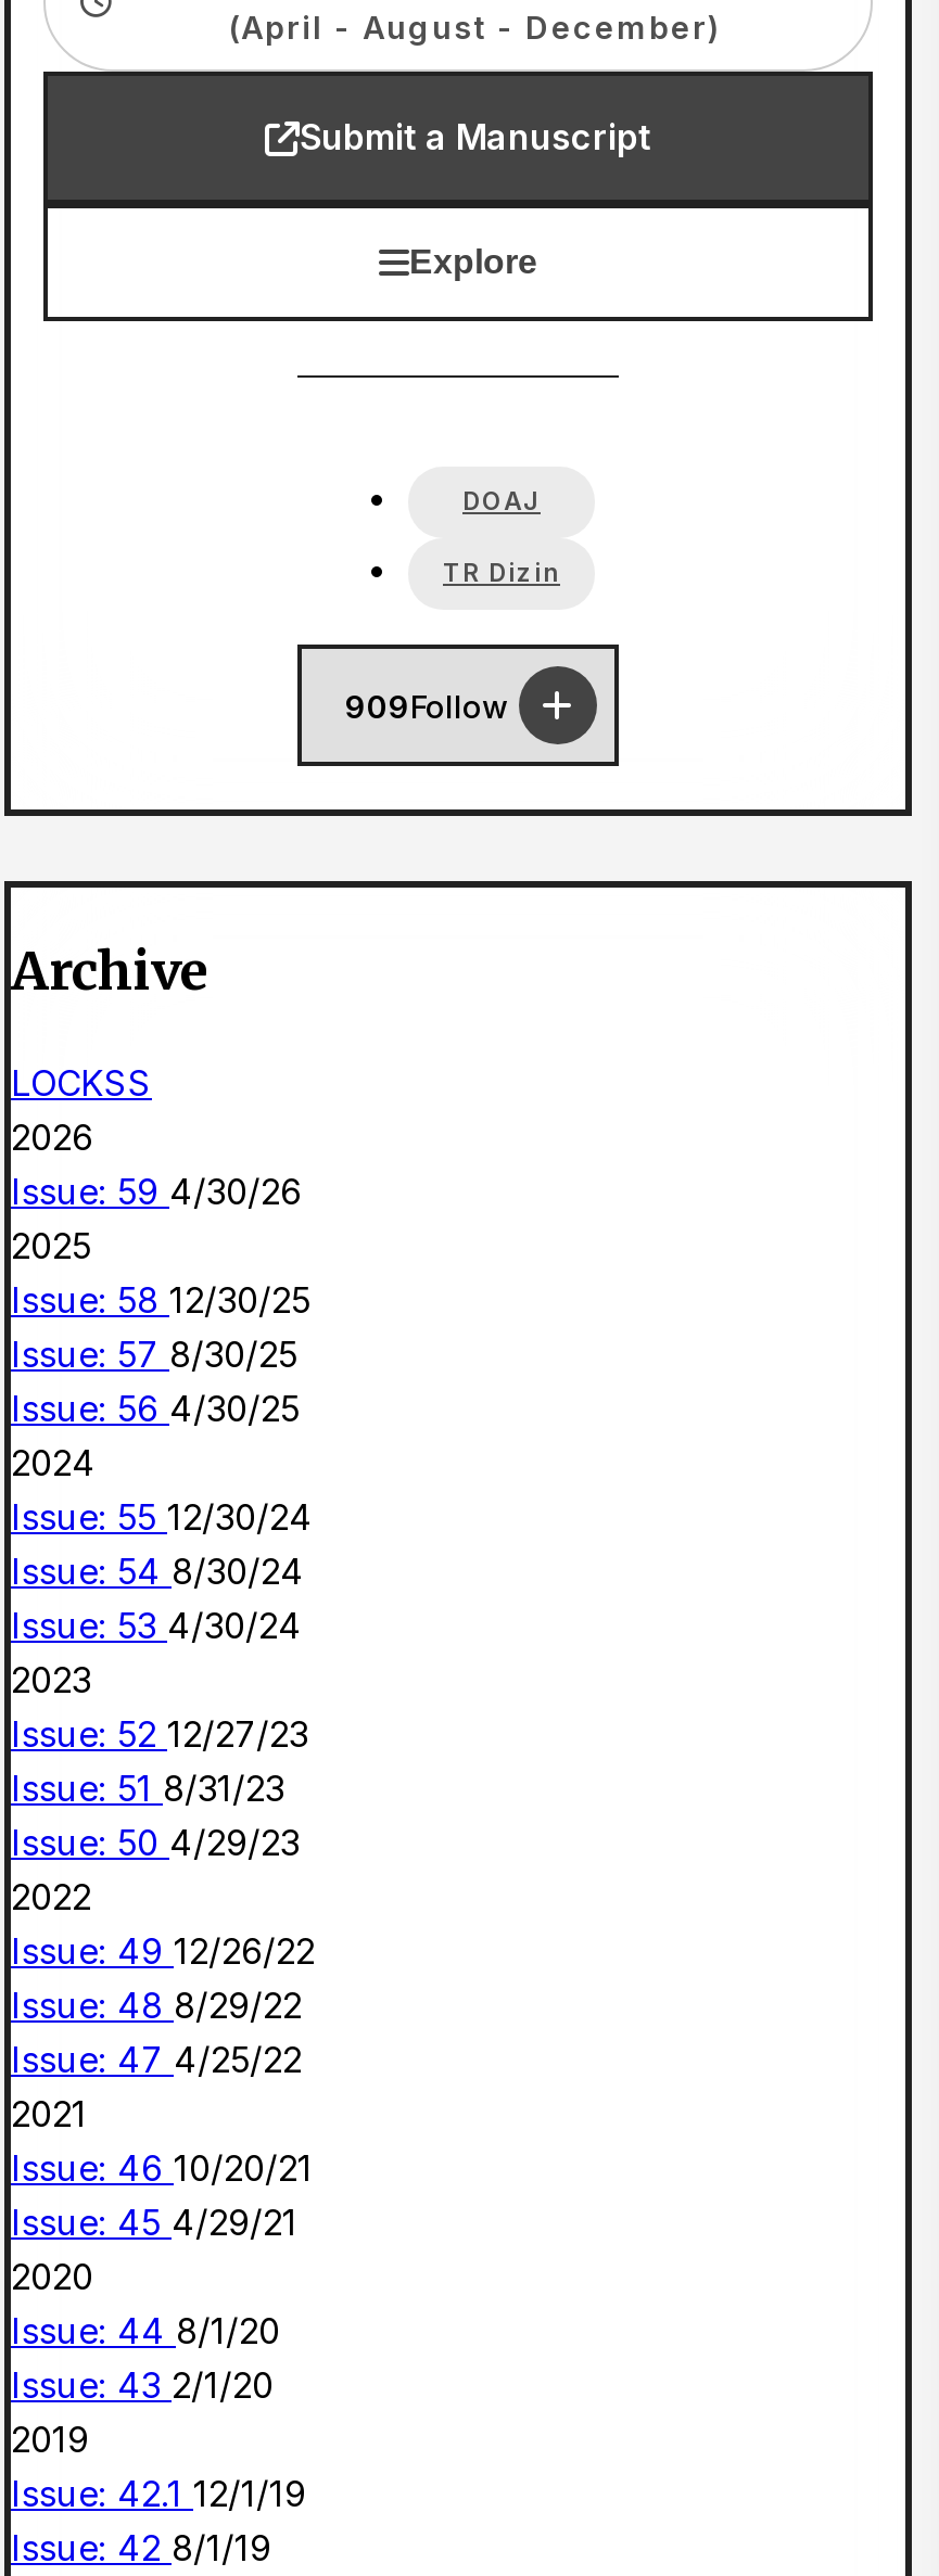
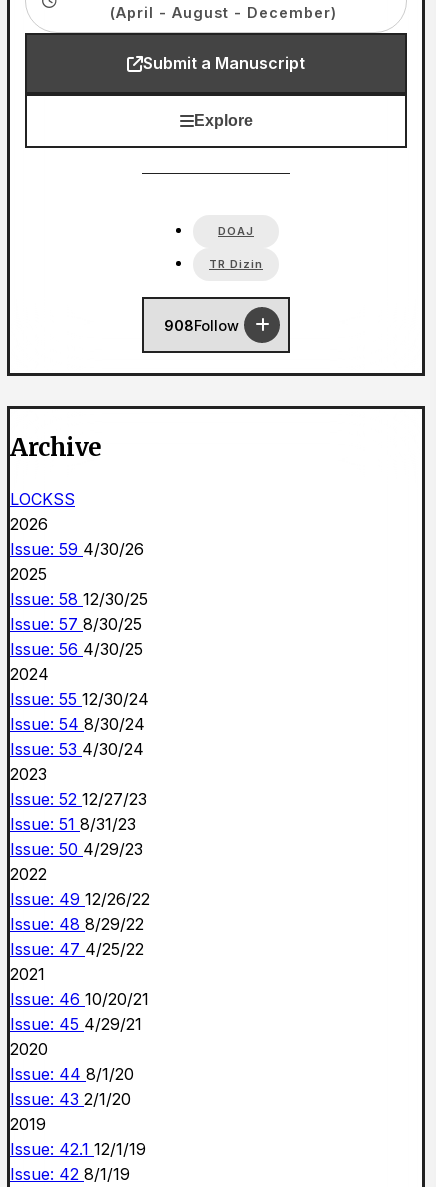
- 909Follow
+ 908Follow
